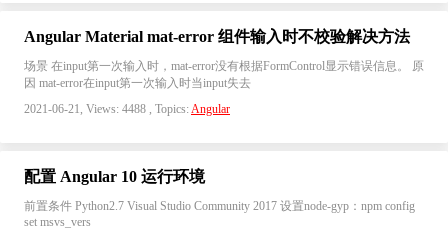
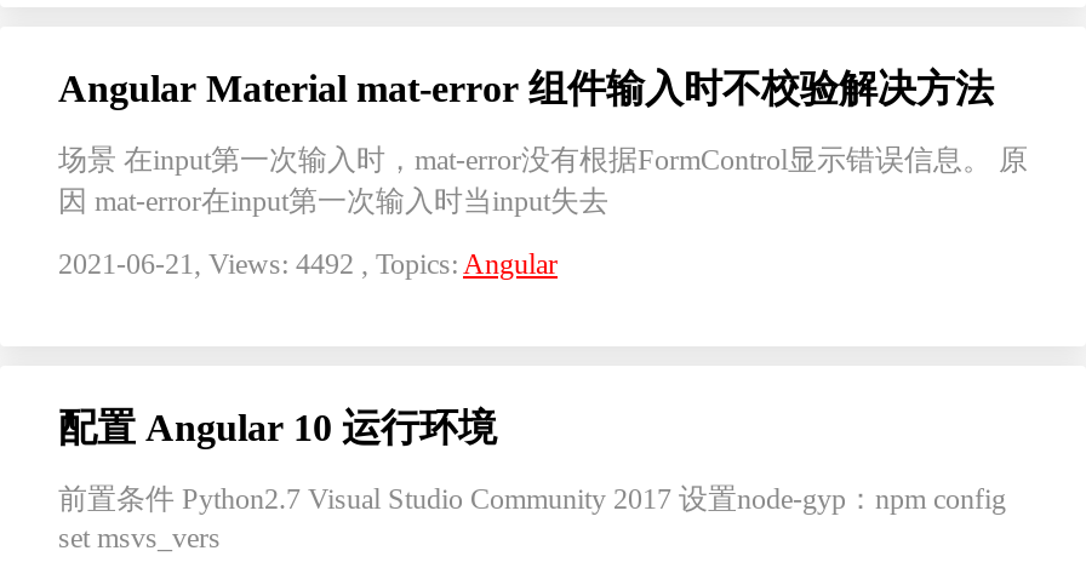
- 2021-06-21, Views: 4488 , Topics: Angular
+ 2021-06-21, Views: 4492 , Topics: Angular
